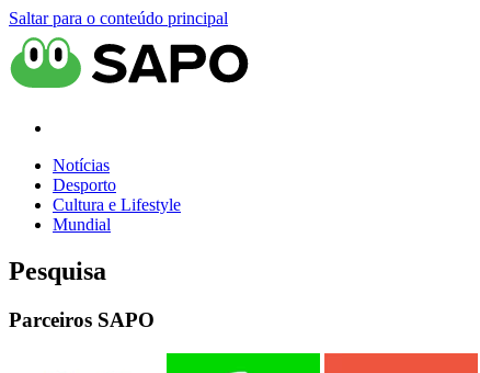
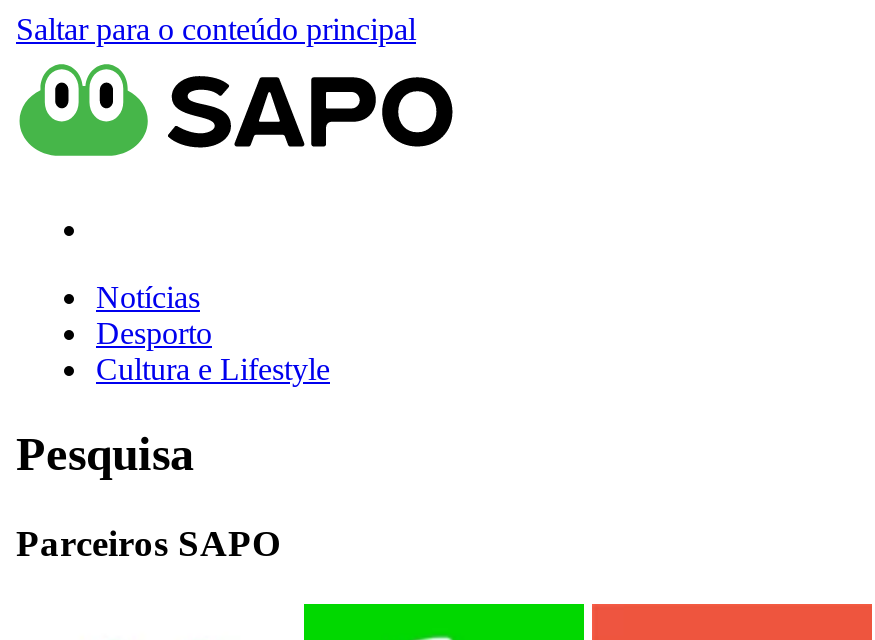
- Mundial
